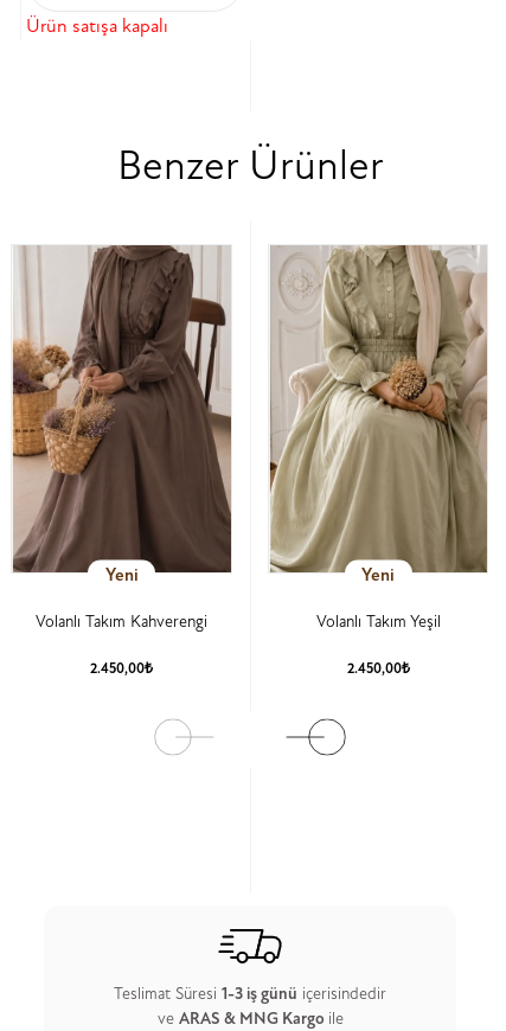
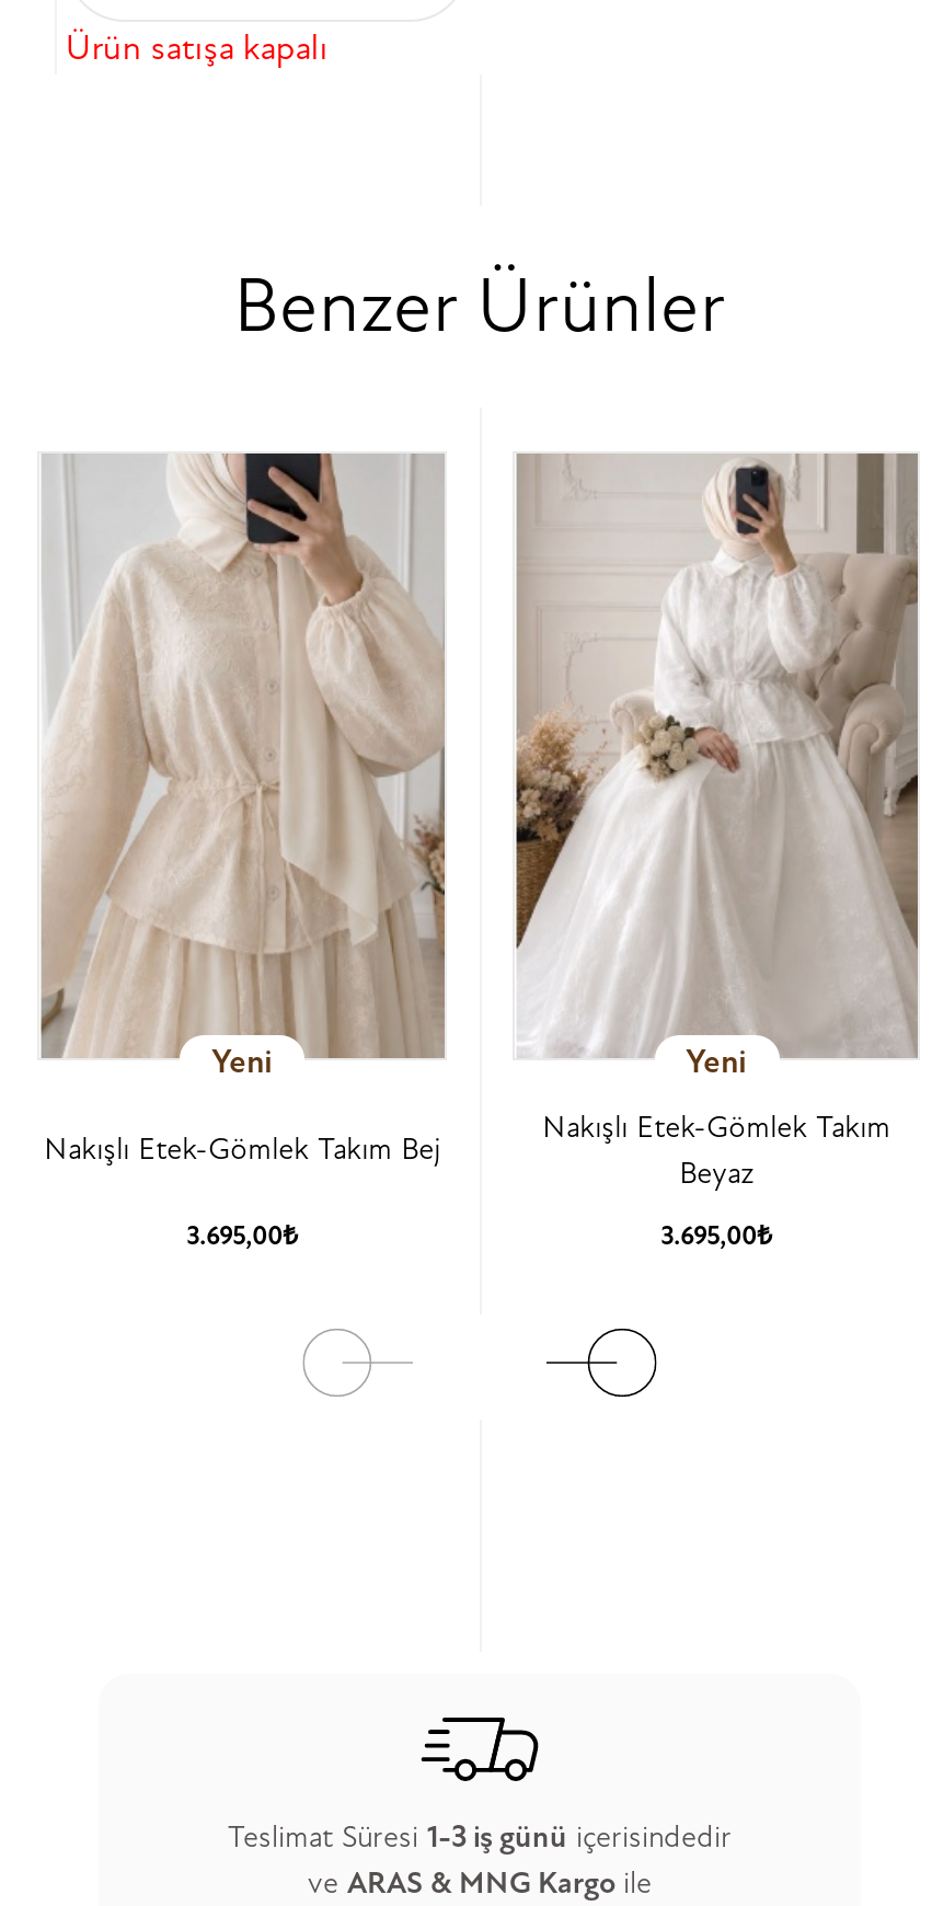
- [image]
- Volanlı Takım Kahverengi
+ [image]
+ Nakışlı Etek-Gömlek Takım Bej

- [image]
- Volanlı Takım Yeşil
+ [image]
+ Nakışlı Etek-Gömlek Takım
+ Beyaz

- 2.450,00₺
+ 3.695,00₺

- 2.450,00₺
+ 3.695,00₺
